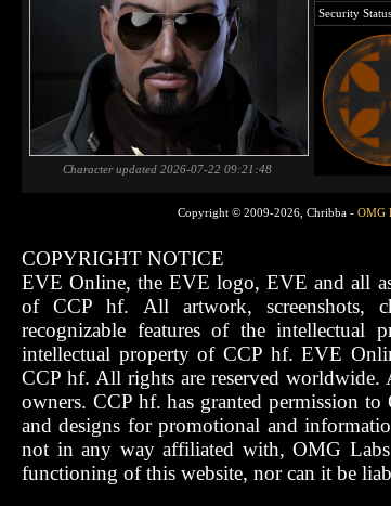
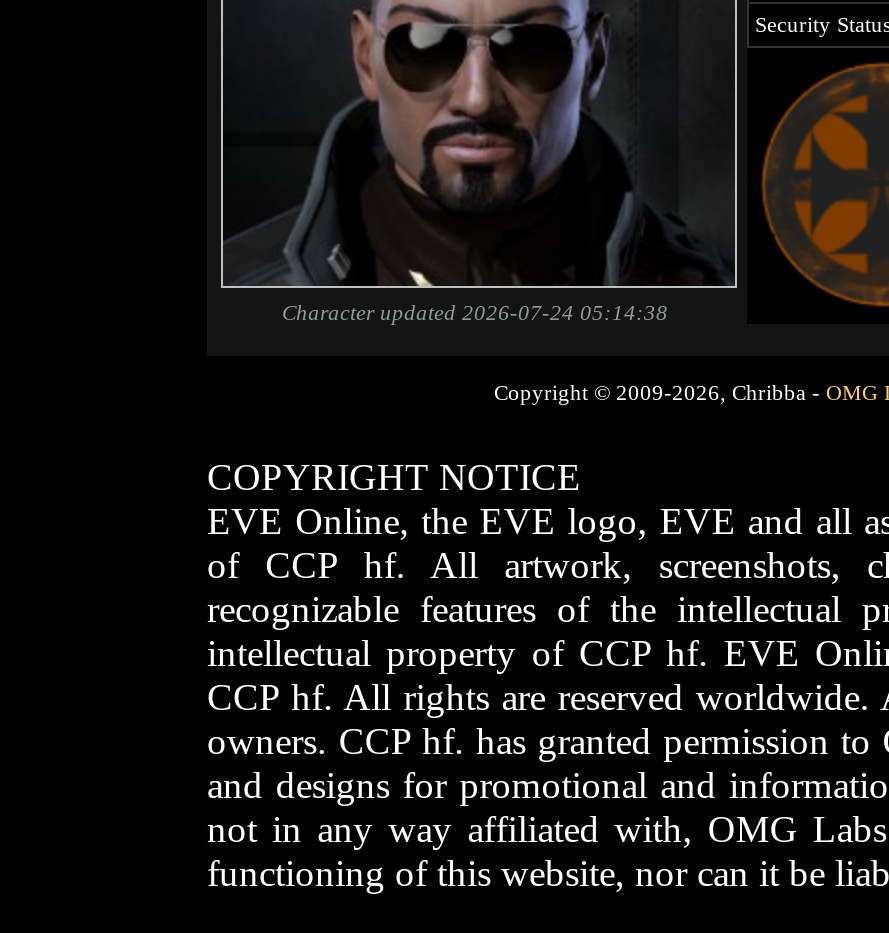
- Character updated 2026-07-22 09:21:48
+ Character updated 2026-07-24 05:14:38
